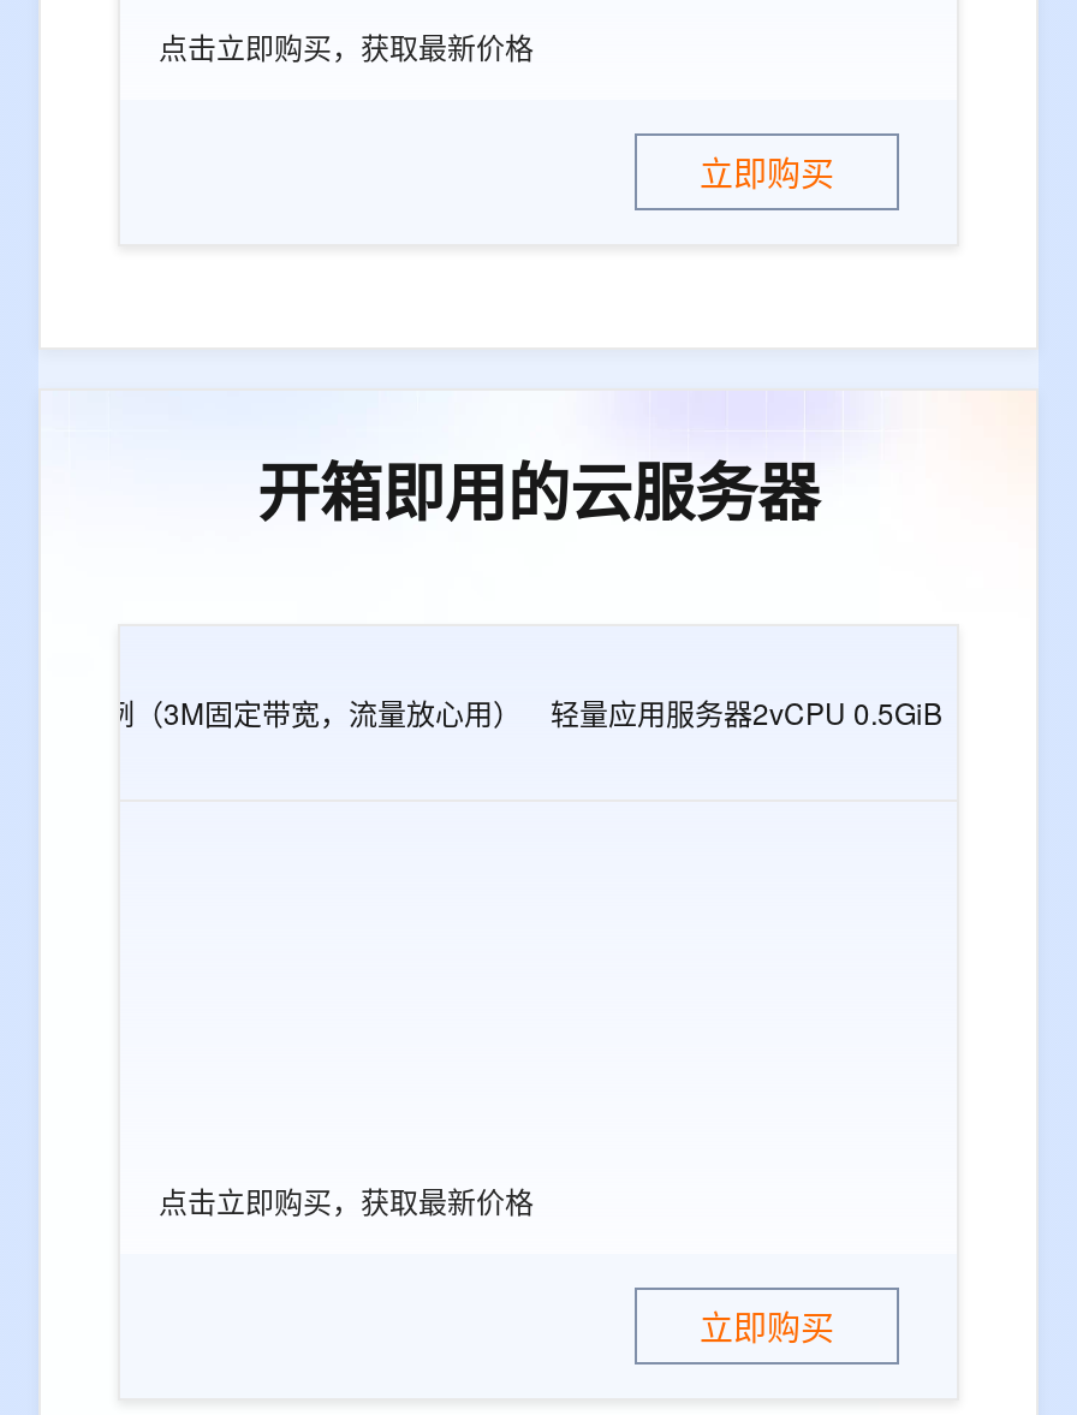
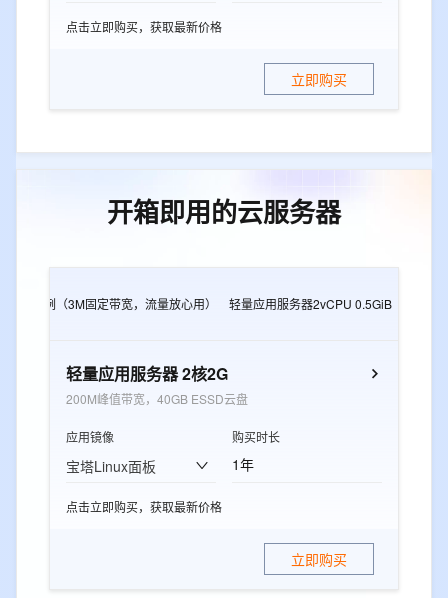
+ 轻量应用服务器 2核2G
+ 200M峰值带宽，40GB ESSD云盘
+ 应用镜像
+ 宝塔Linux面板

+ 购买时长
+ 1年
